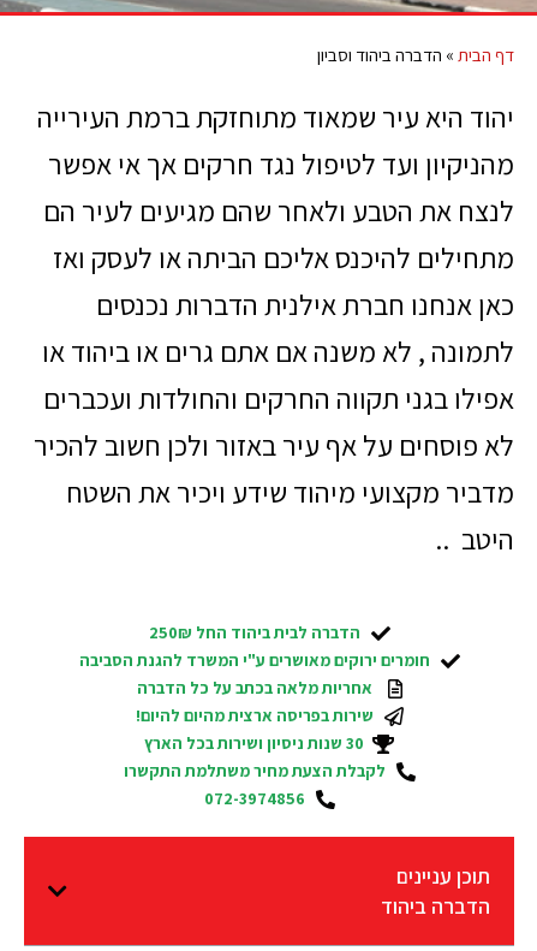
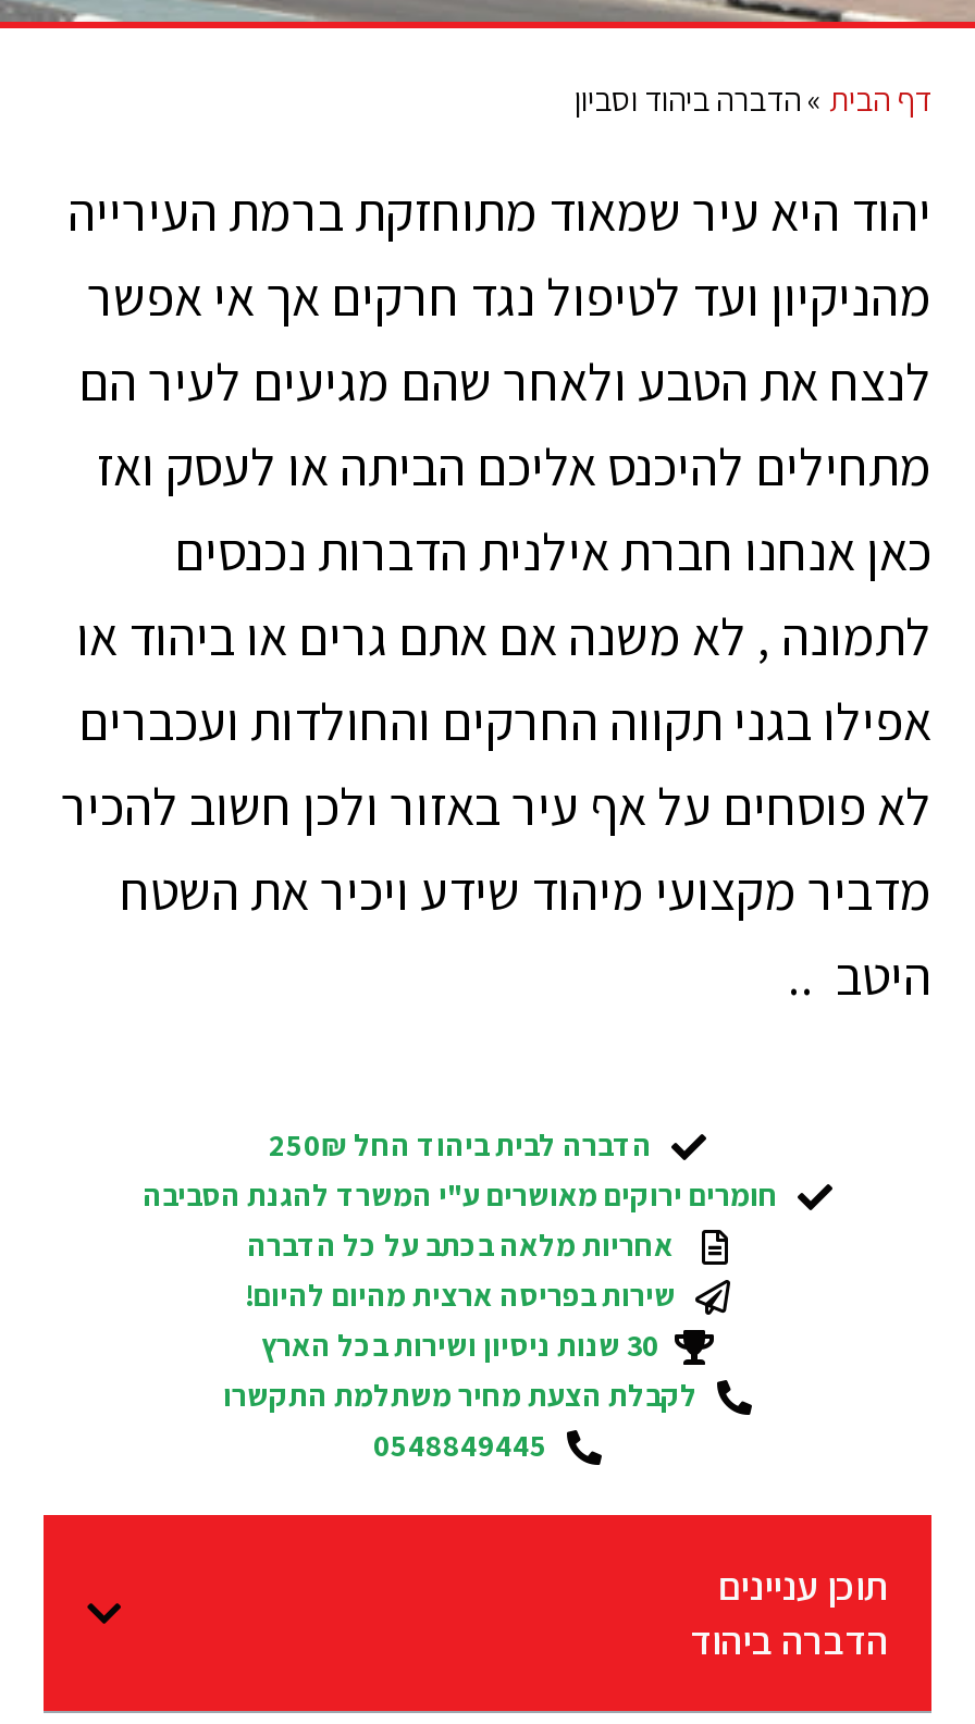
- 072-3974856
+ 0548849445
